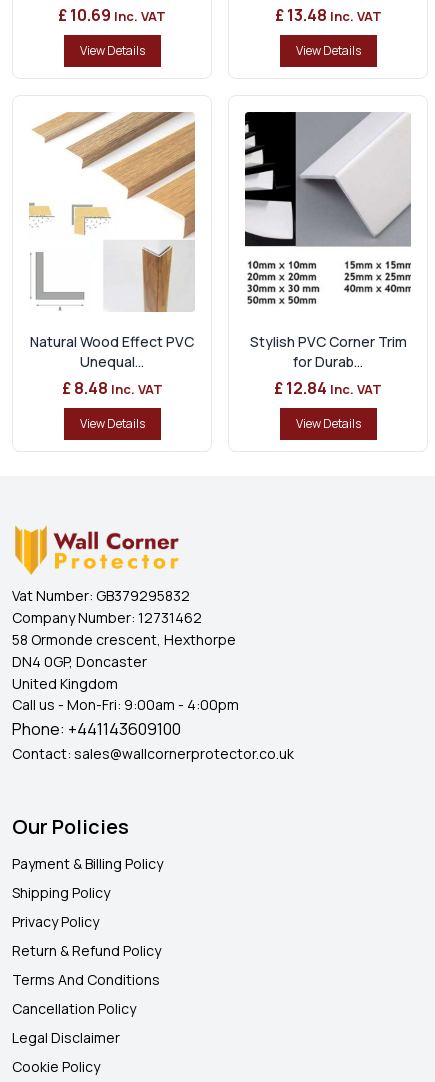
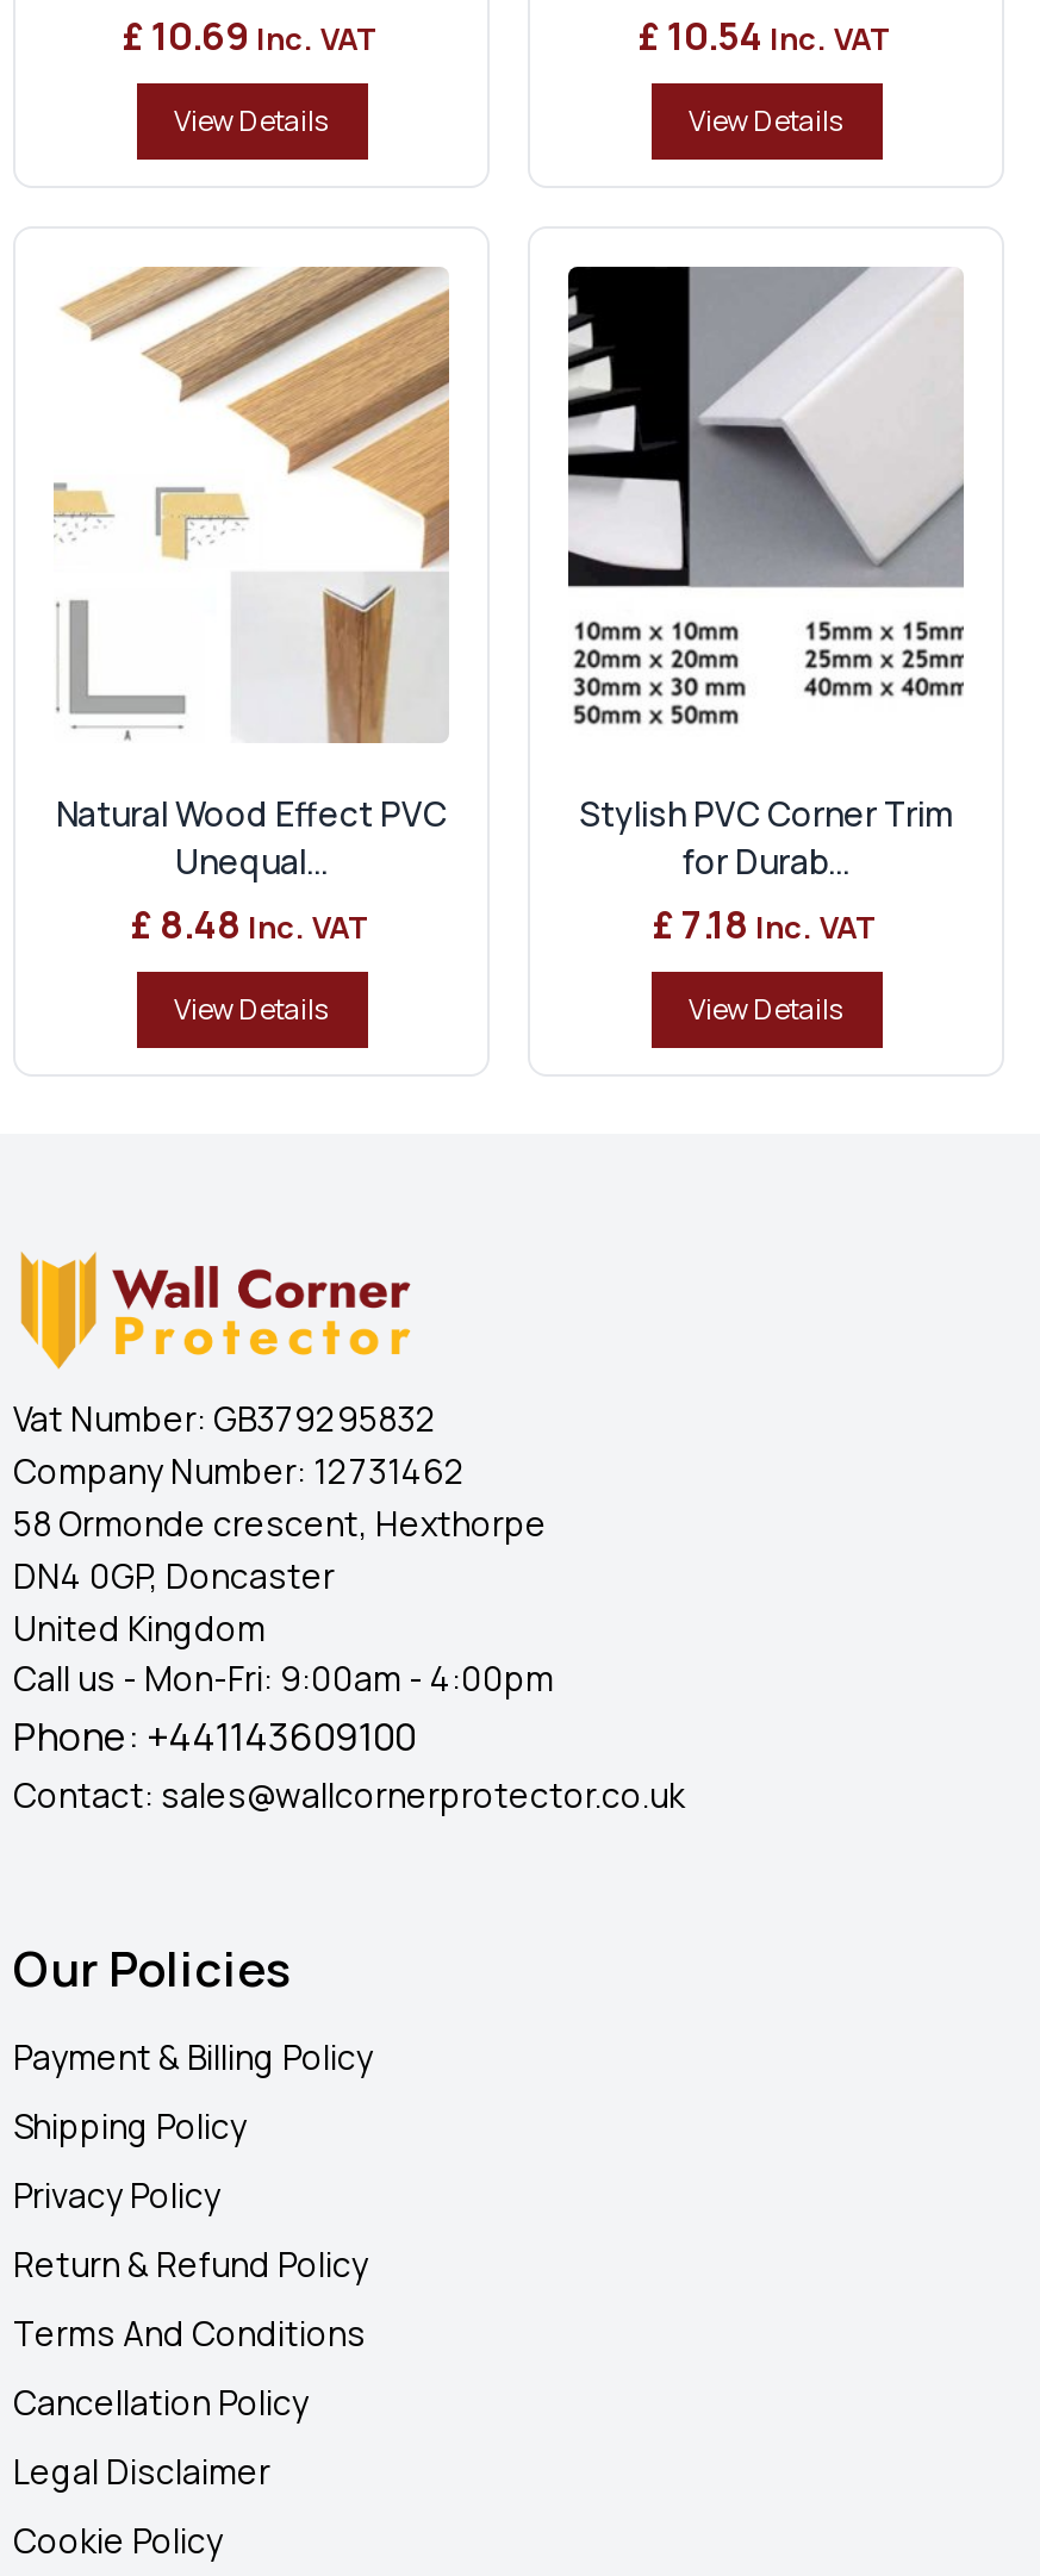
- £ 13.48 Inc. VAT
+ £ 10.54 Inc. VAT

- £ 12.84 Inc. VAT
+ £ 7.18 Inc. VAT
